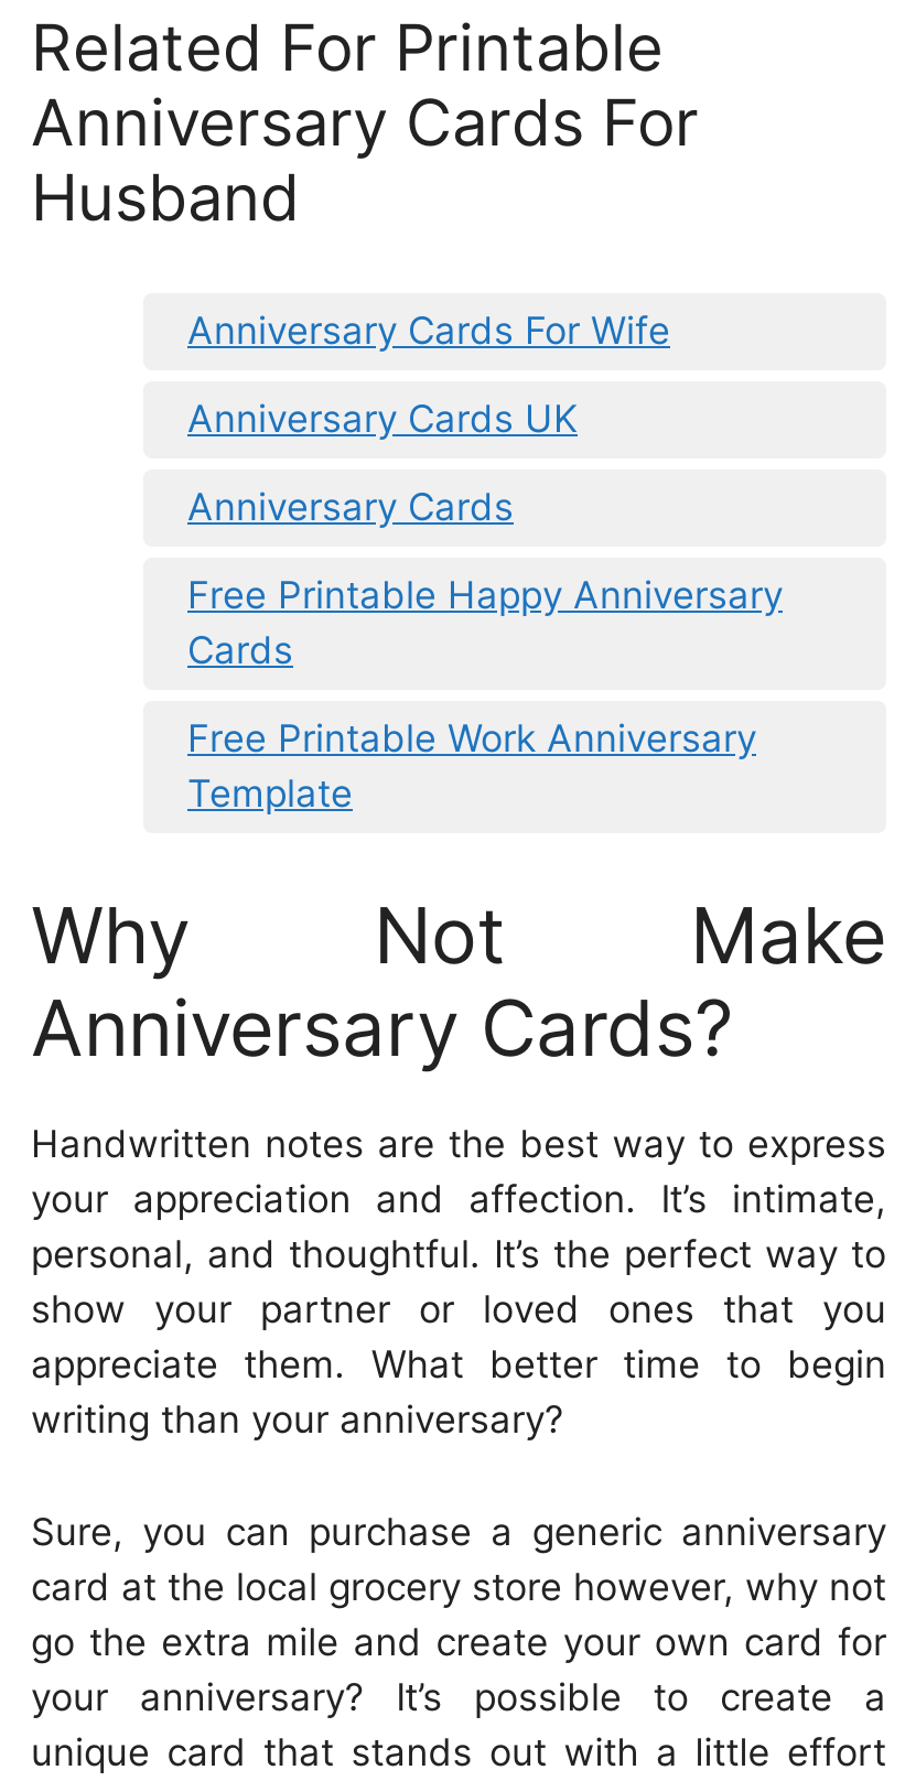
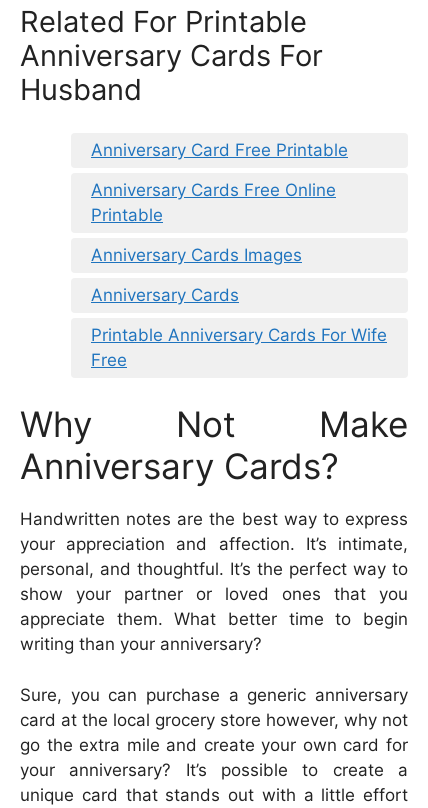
- Anniversary Cards For Wife
- Anniversary Cards UK
+ Anniversary Card Free Printable
+ Anniversary Cards Free Online
+ Printable
+ Anniversary Cards Images

moved down: Anniversary Cards

- Free Printable Happy Anniversary
- Cards
- Free Printable Work Anniversary
- Template
+ Printable Anniversary Cards For Wife
+ Free
